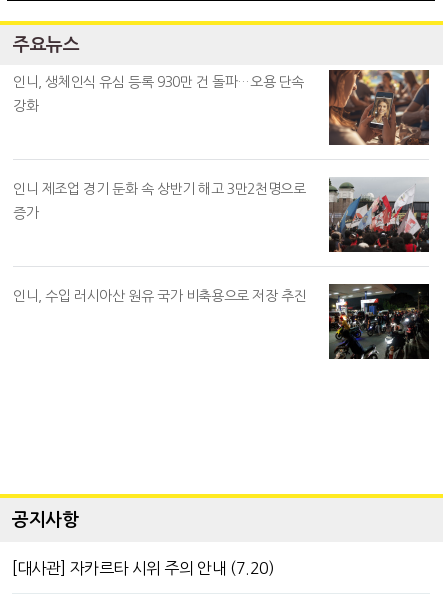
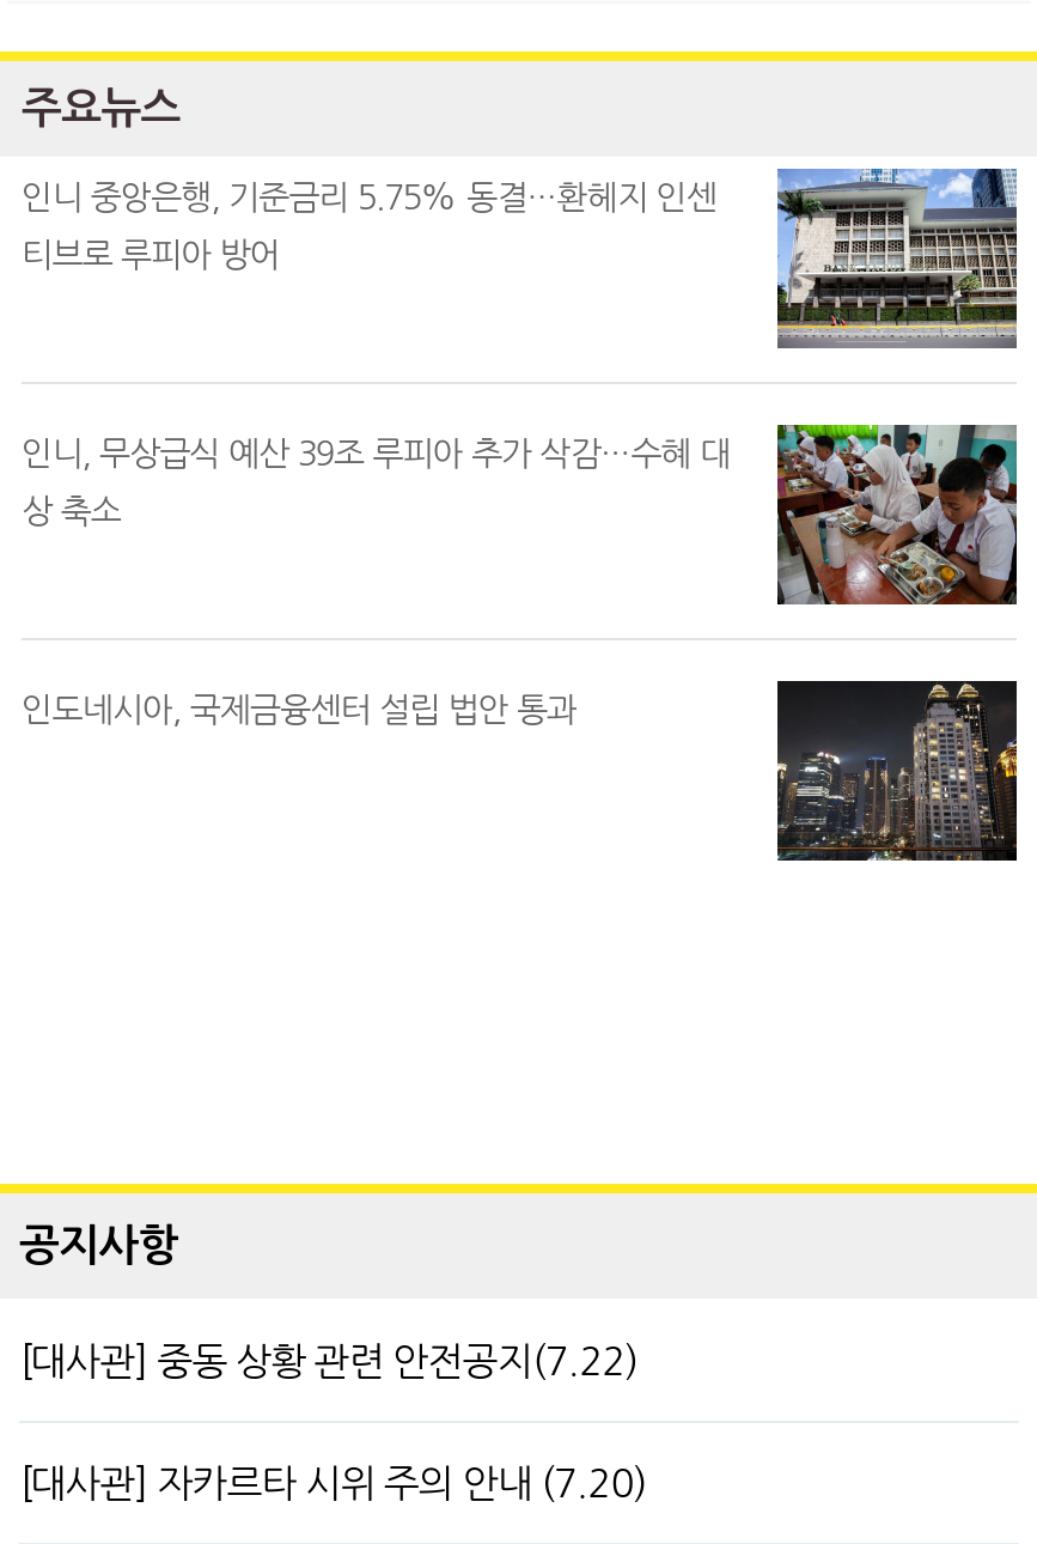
- [image]
- 인니, 생체인식 유심 등록 930만 건 돌파…오용 단속
+ [image]
+ 인니 중앙은행, 기준금리 5.75% 동결…환헤지 인센

- 강화
+ 티브로 루피아 방어

- [image]
- 인니 제조업 경기 둔화 속 상반기 해고 3만2천명으로
+ [image]
+ 인니, 무상급식 예산 39조 루피아 추가 삭감…수혜 대

- 증가
+ 상 축소

- [image]
+ [image]

- 인니, 수입 러시아산 원유 국가 비축용으로 저장 추진
+ 인도네시아, 국제금융센터 설립 법안 통과

+ [대사관] 중동 상황 관련 안전공지(7.22)
